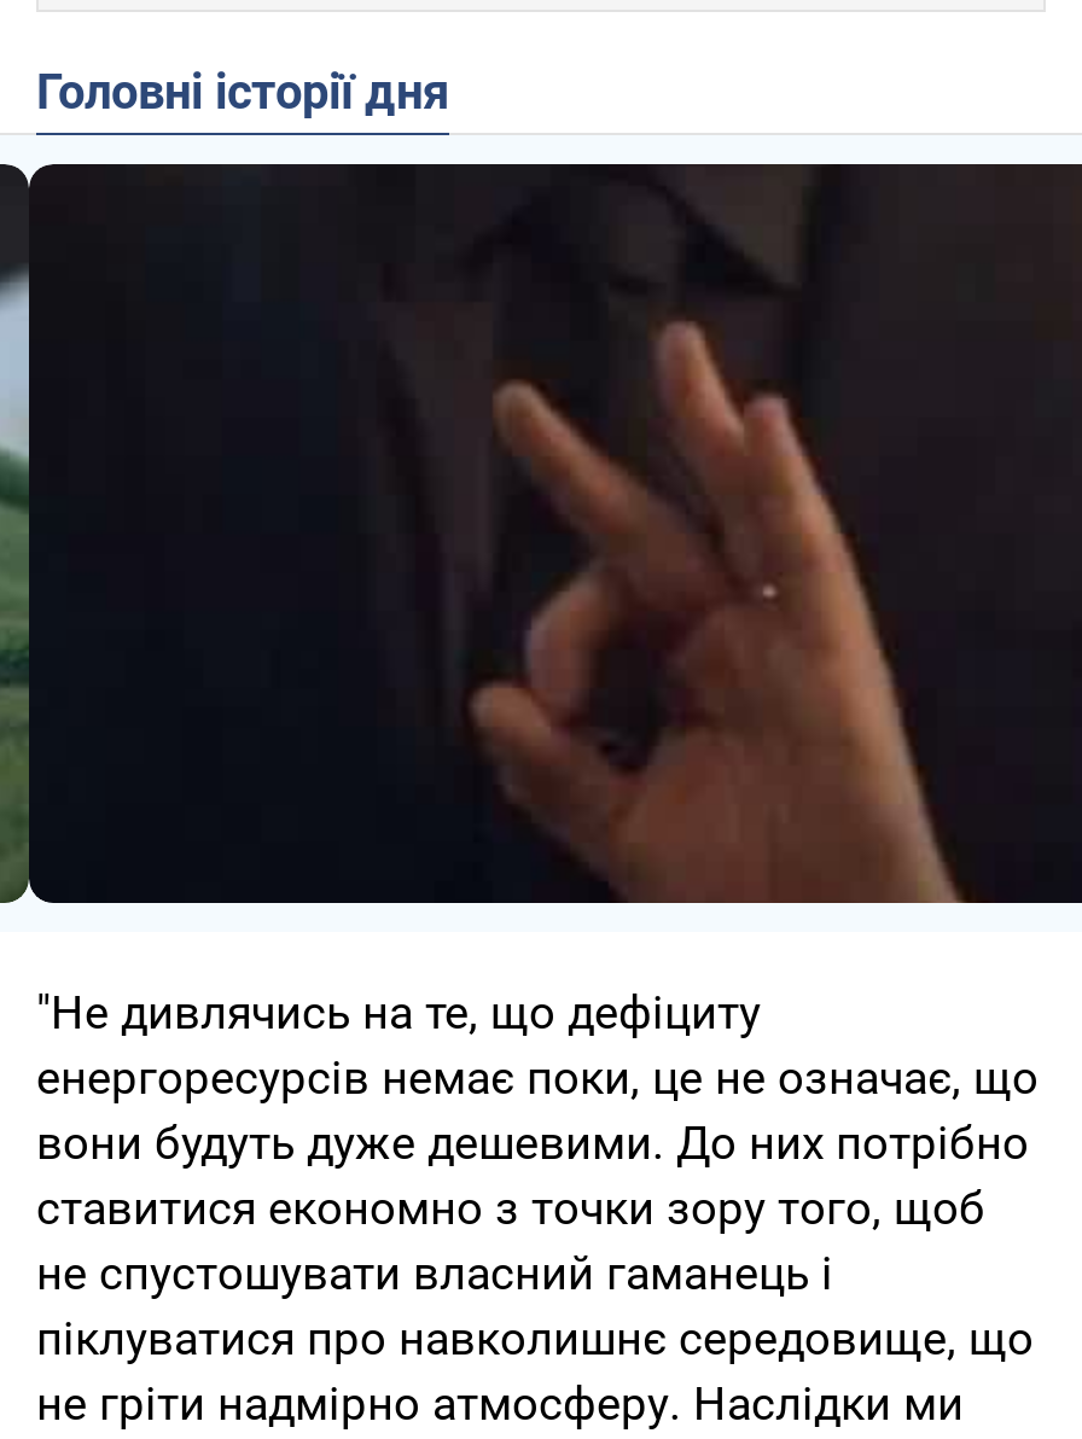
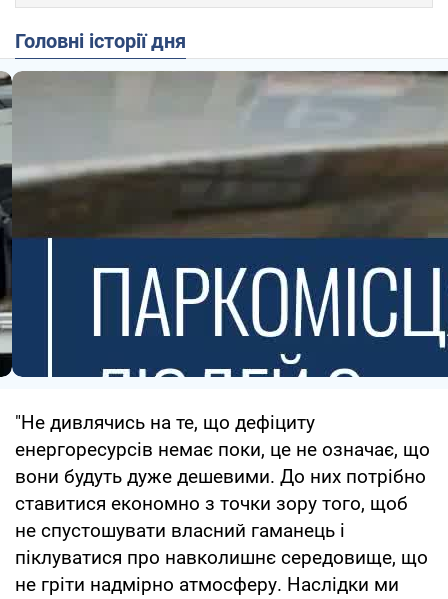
- [image]
+ [image]
